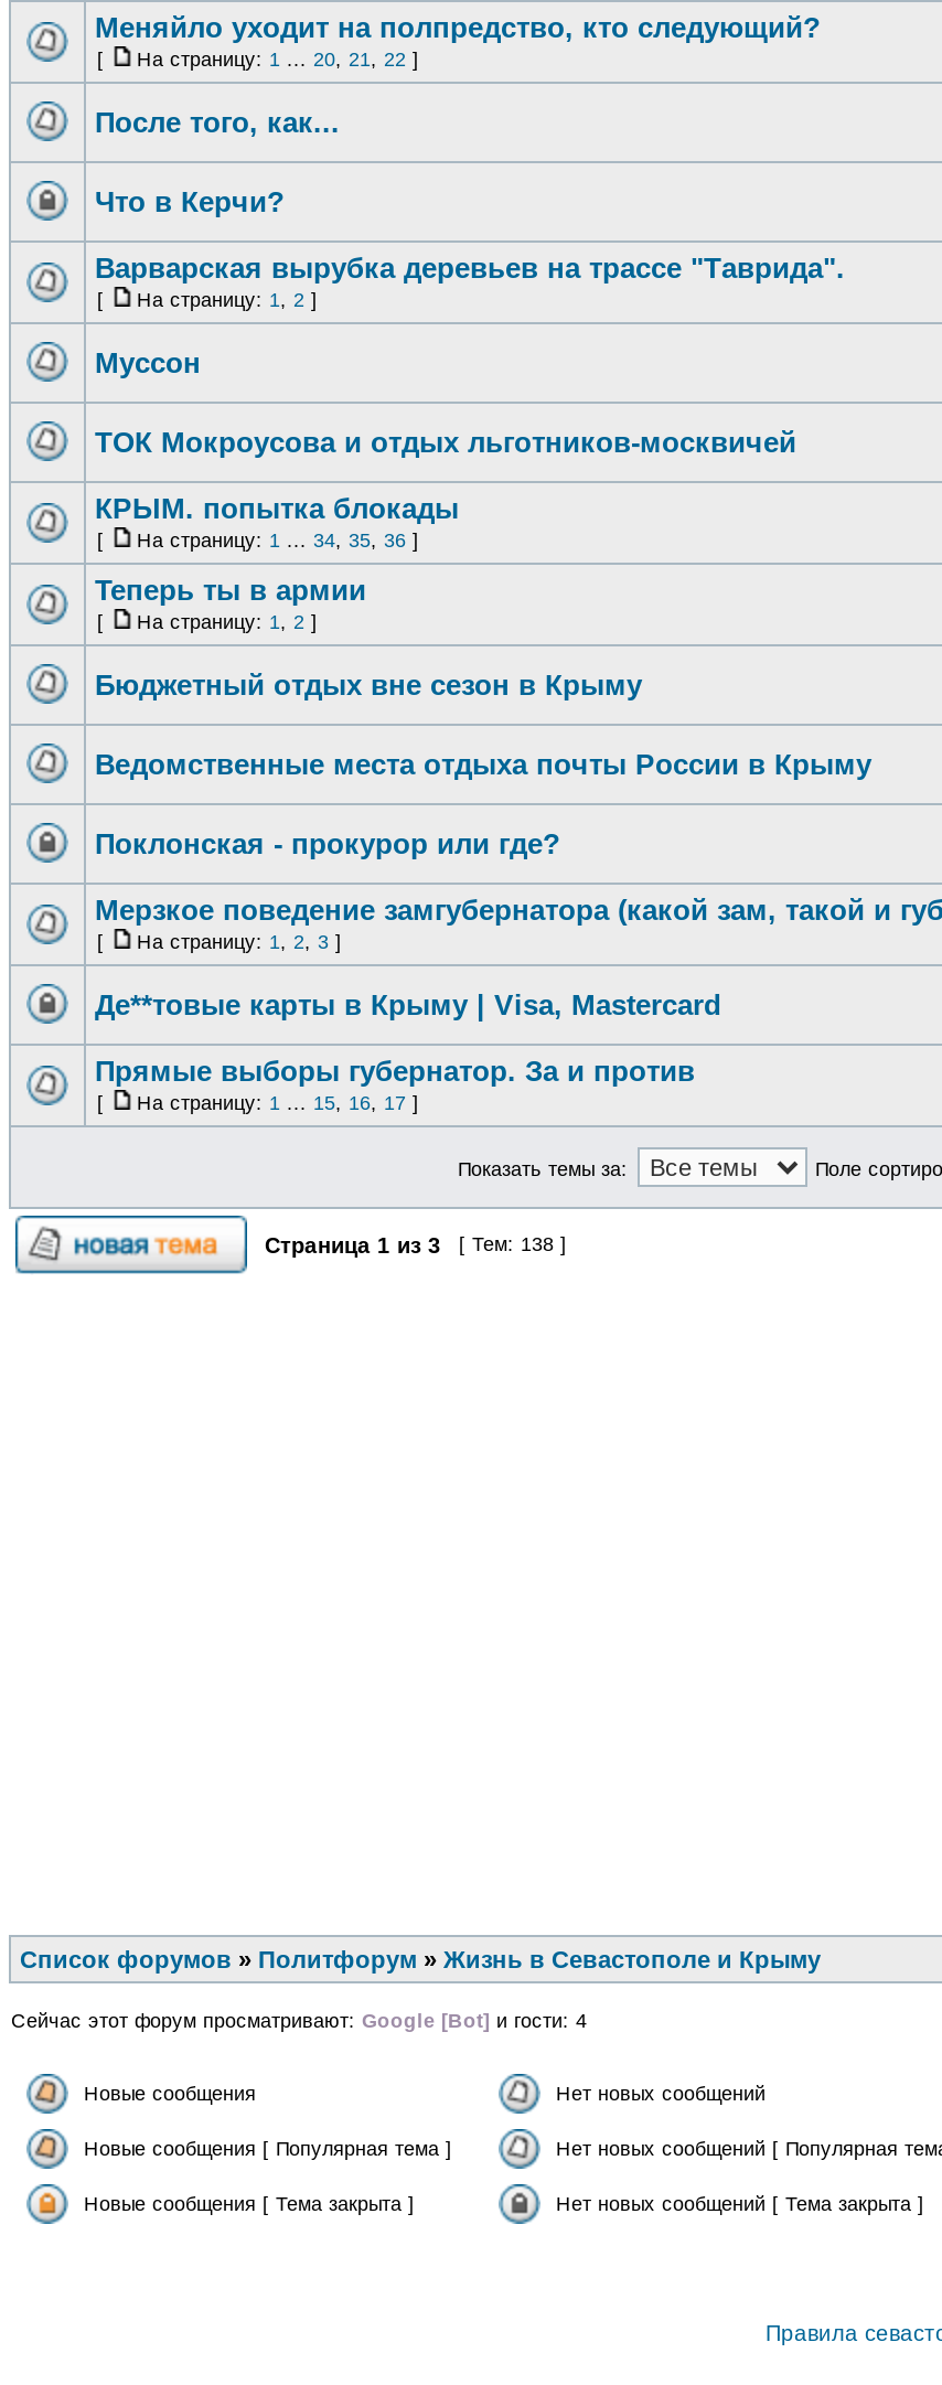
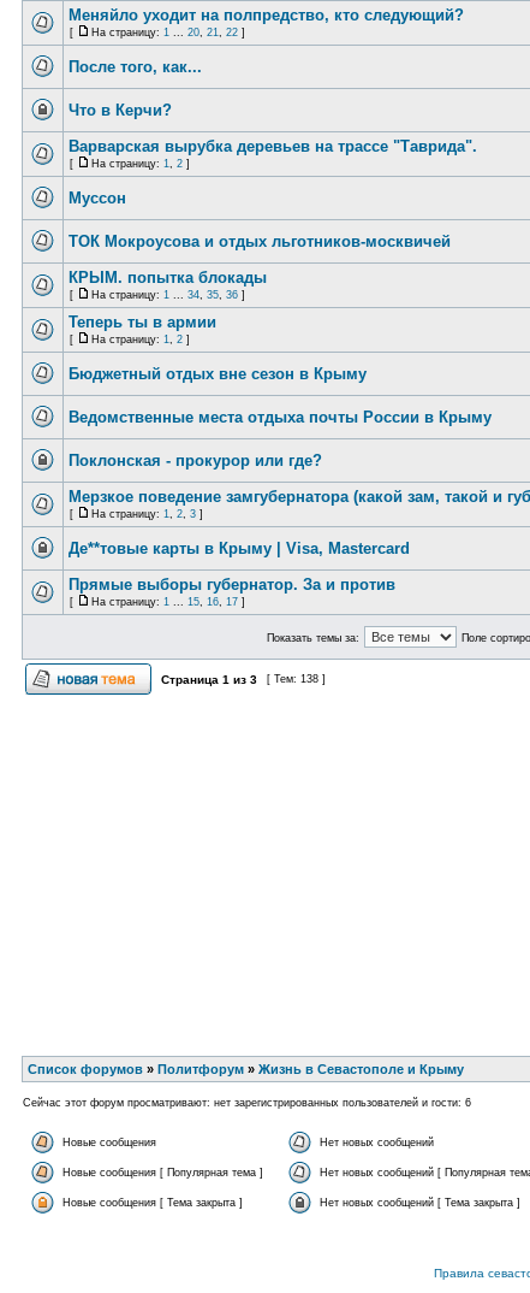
- Сейчас этот форум просматривают: Google [Bot] и гости: 4
+ Сейчас этот форум просматривают: нет зарегистрированных пользователей и гости: 6
